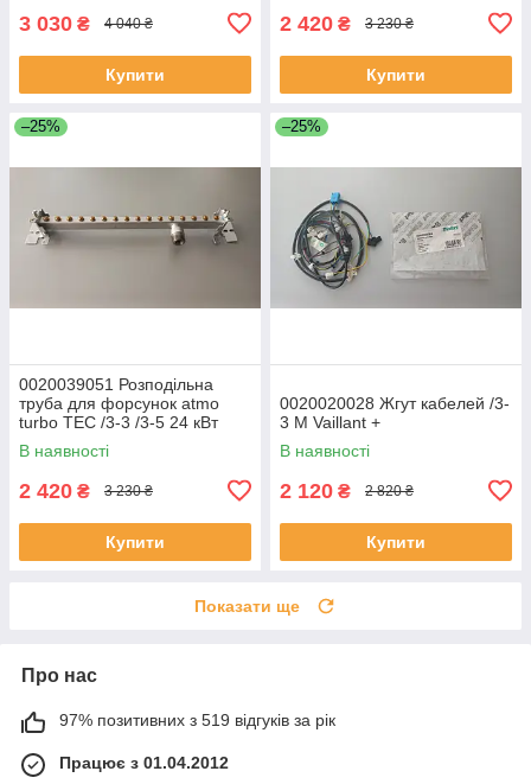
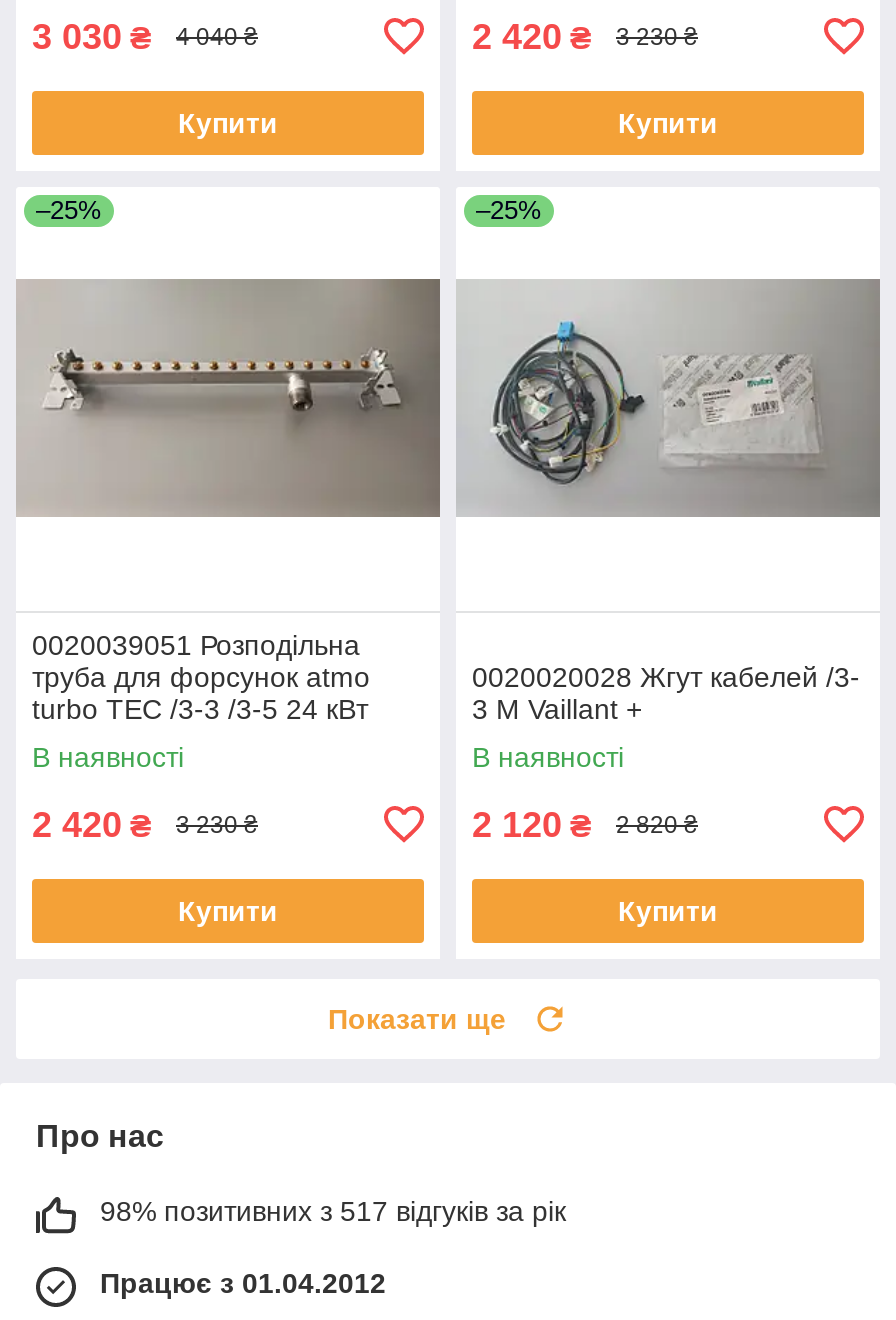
- 97% позитивних з 519 відгуків за рік
+ 98% позитивних з 517 відгуків за рік
